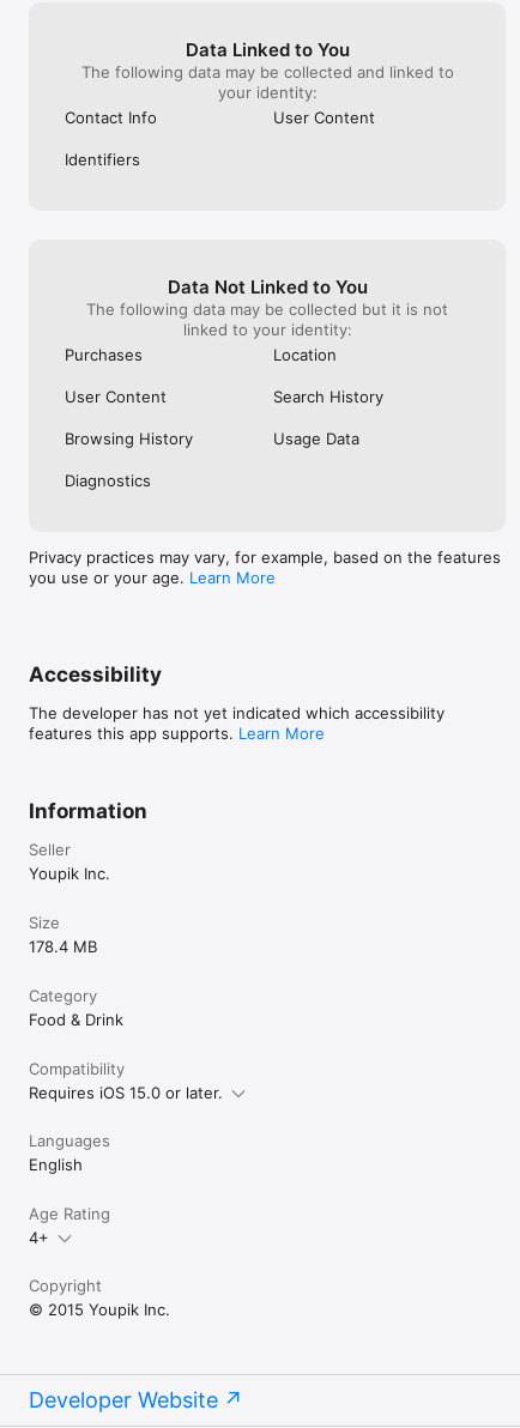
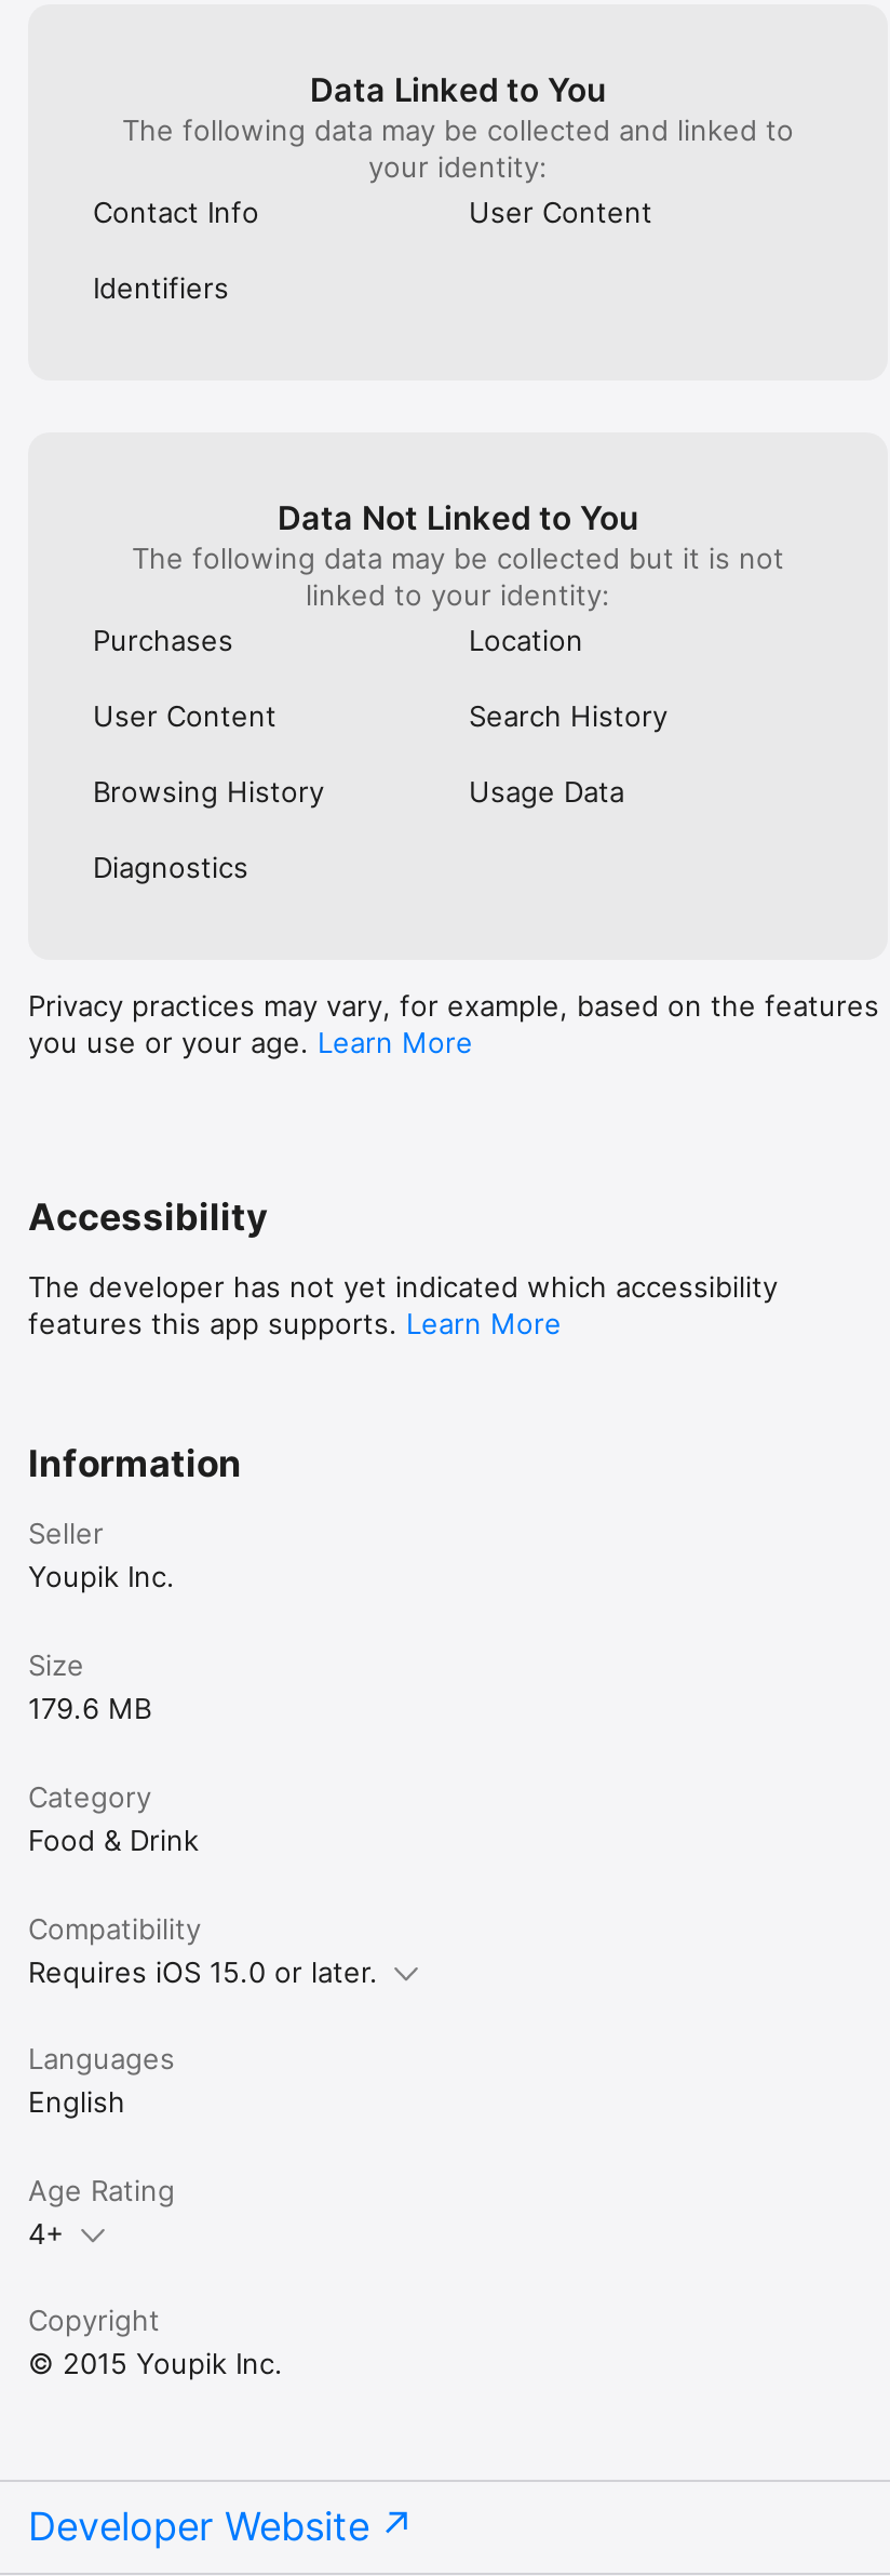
- 178.4 MB
+ 179.6 MB
